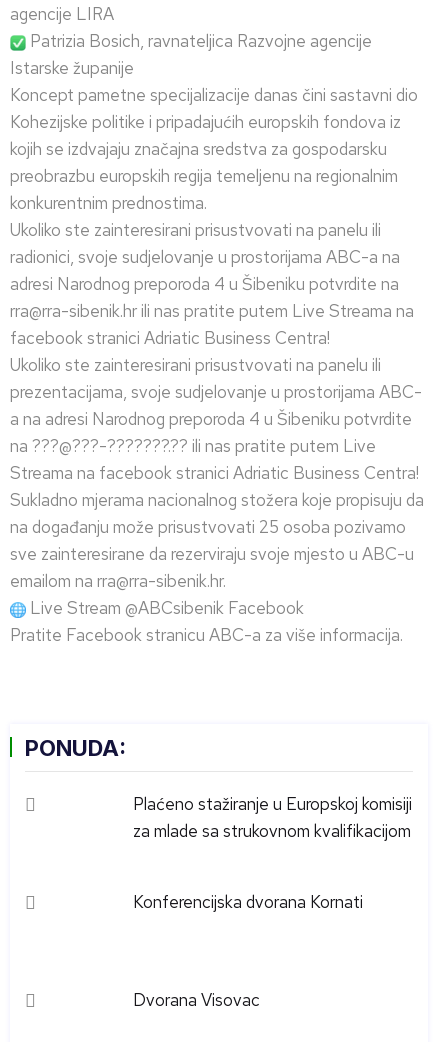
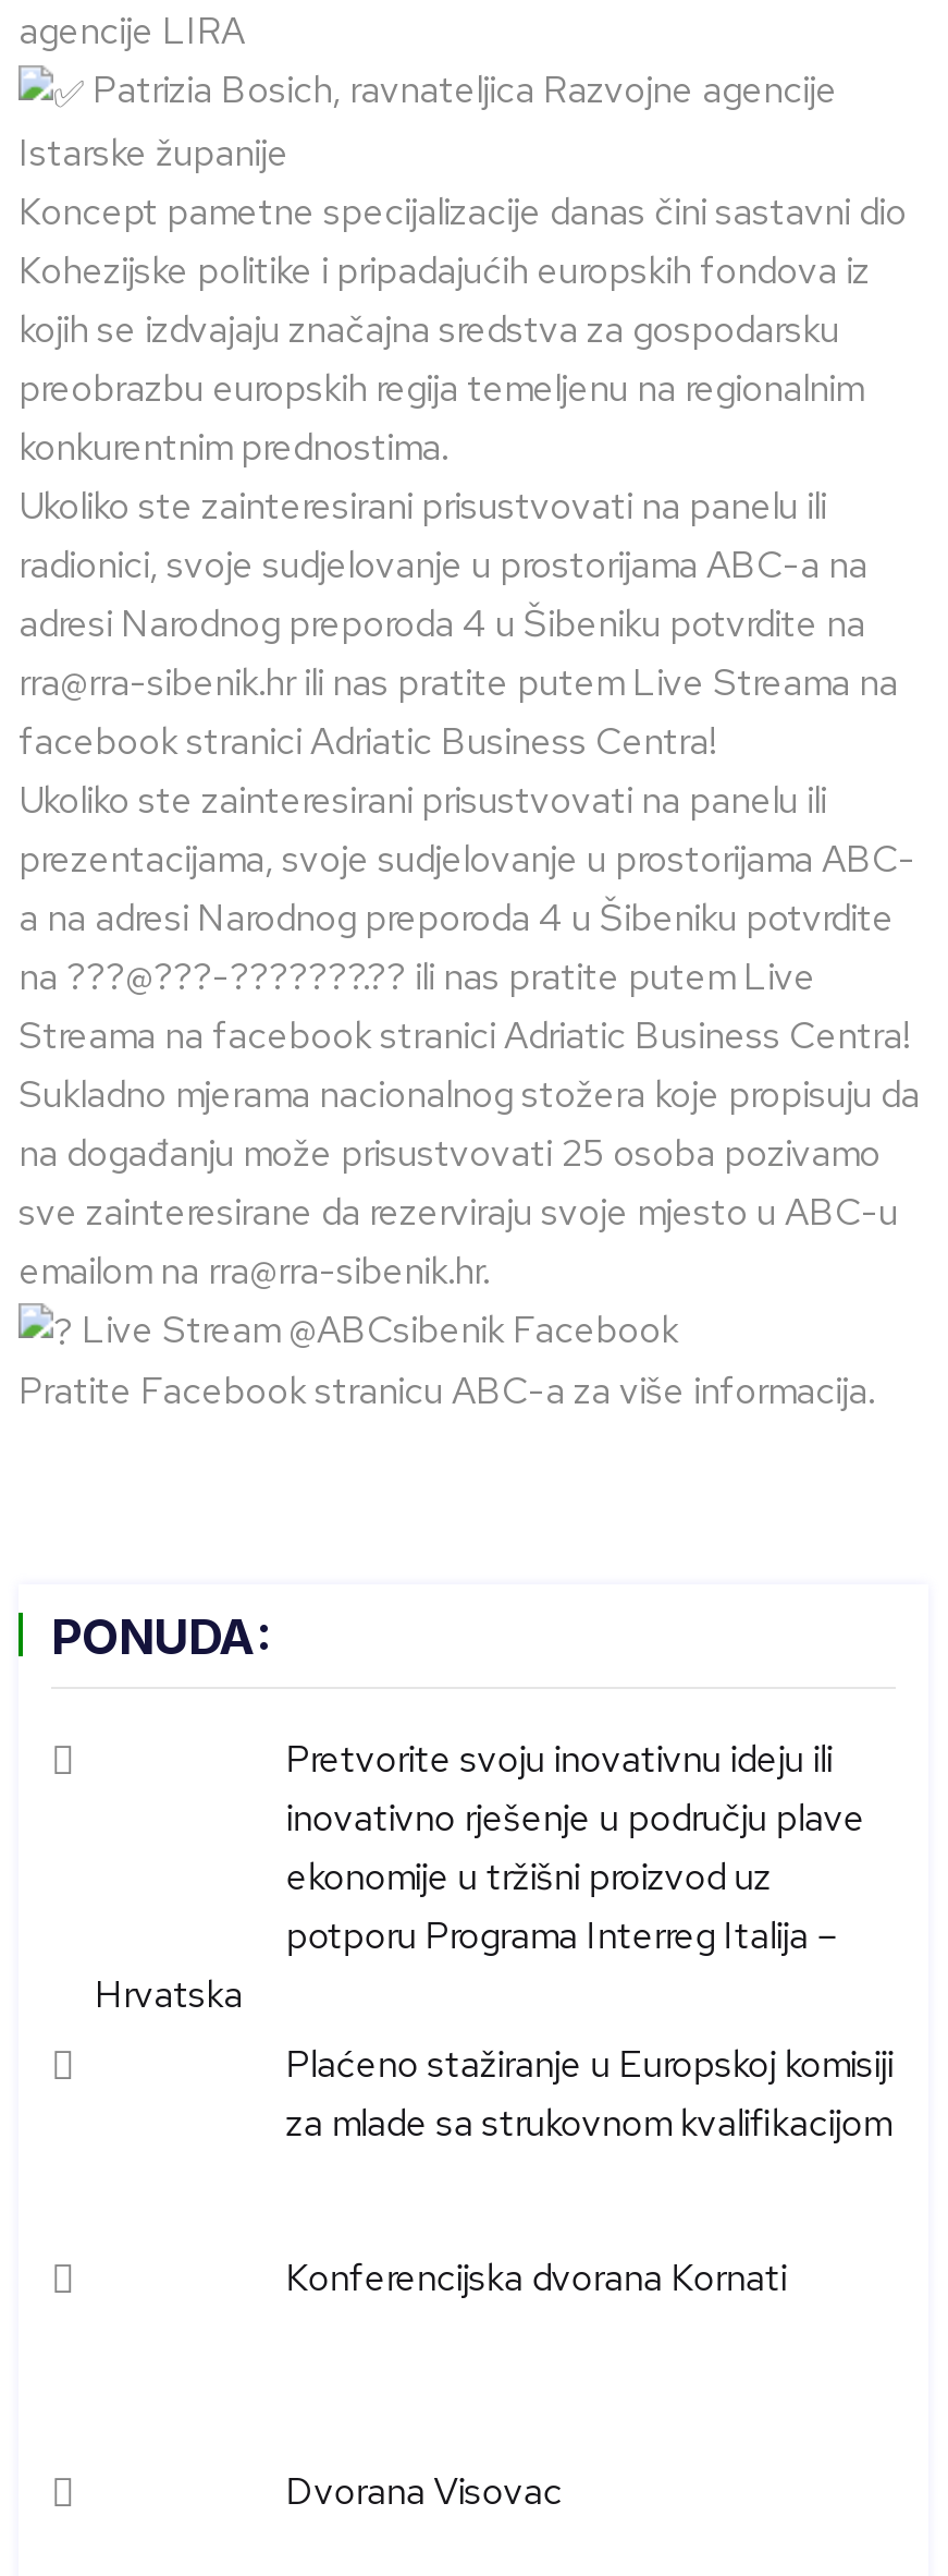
+ Pretvorite svoju inovativnu ideju ili
+ inovativno rješenje u području plave
+ ekonomije u tržišni proizvod uz
+ potporu Programa Interreg Italija –
+ Hrvatska
